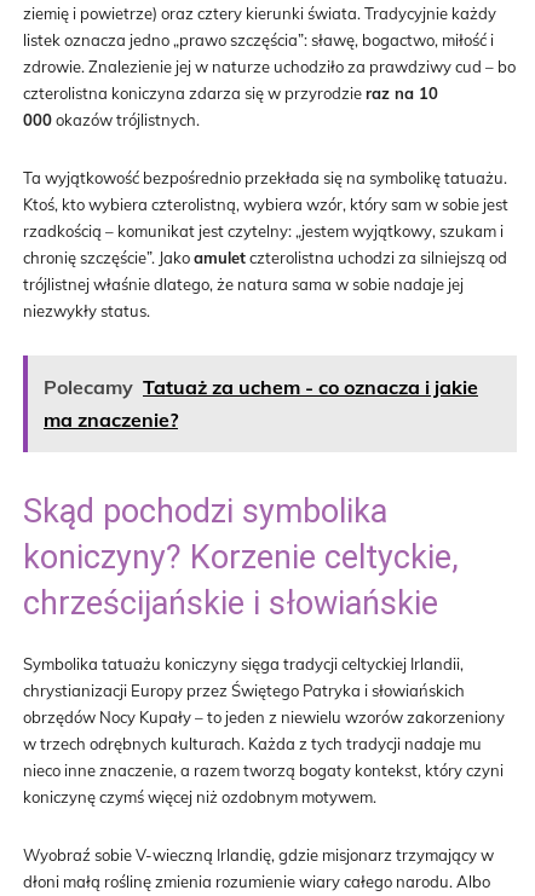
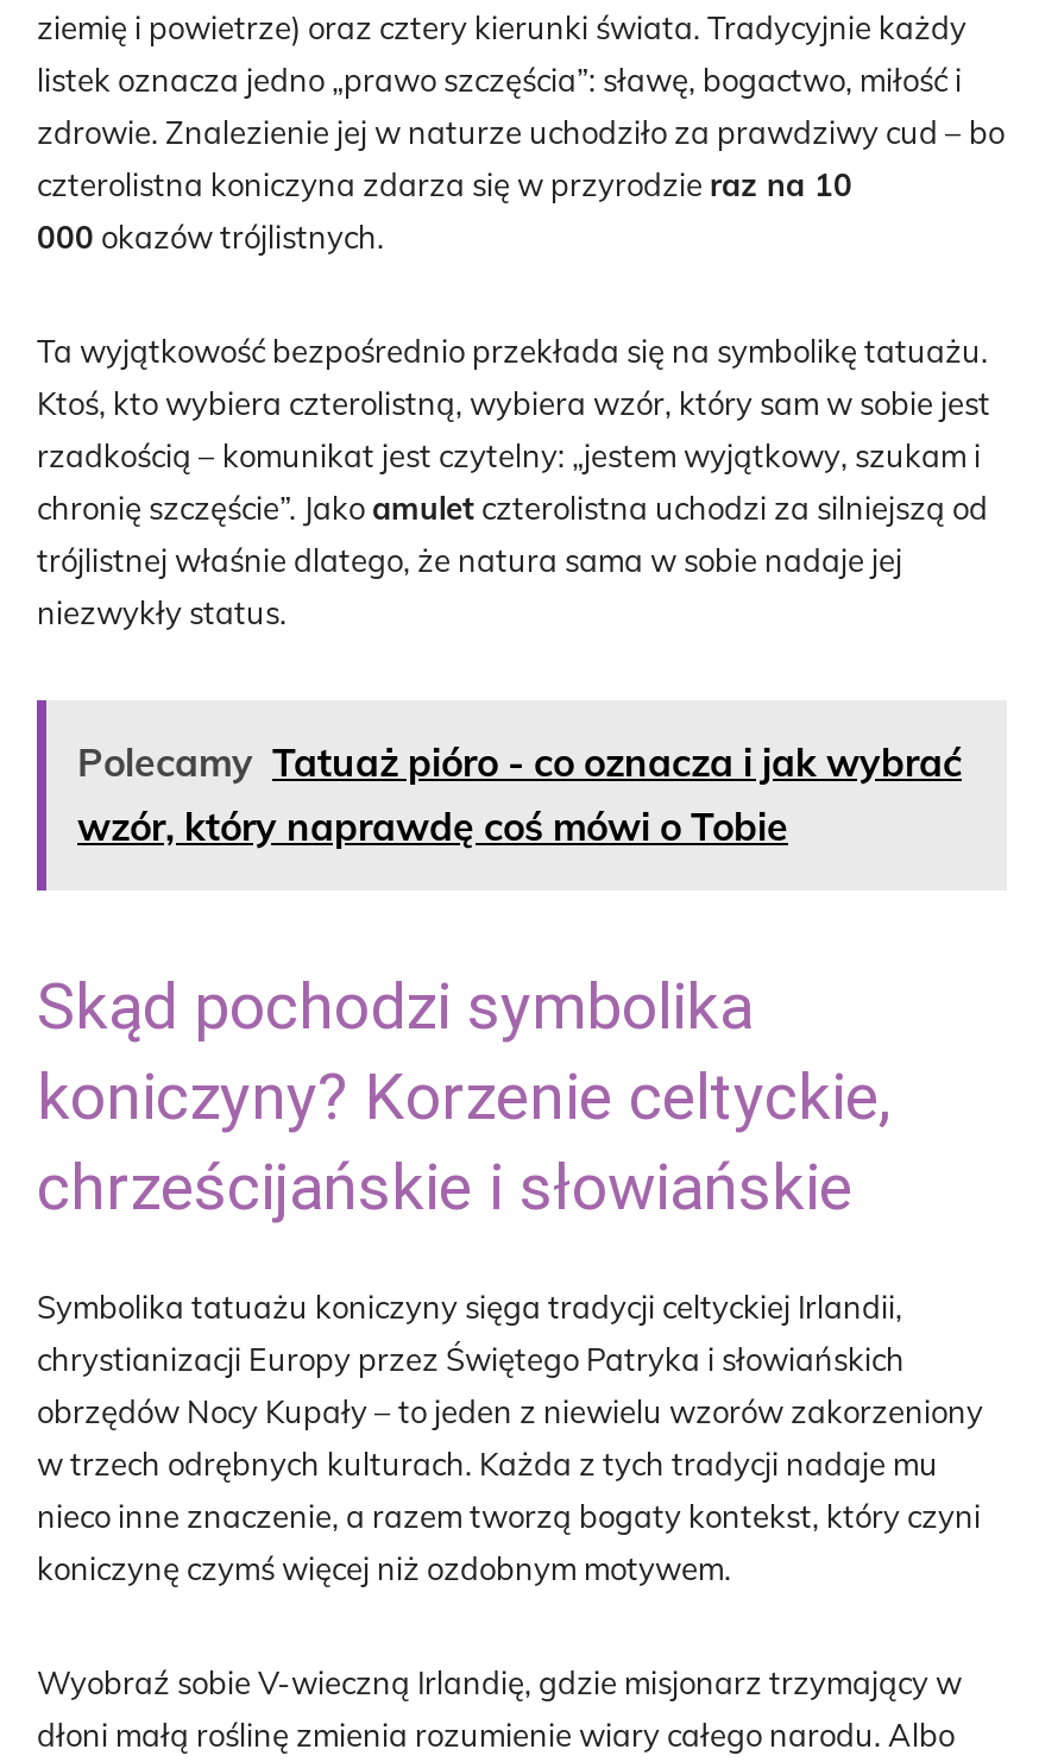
- Polecamy Tatuaż za uchem - co oznacza i jakie
- ma znaczenie?
+ Polecamy Tatuaż pióro - co oznacza i jak wybrać
+ wzór, który naprawdę coś mówi o Tobie
